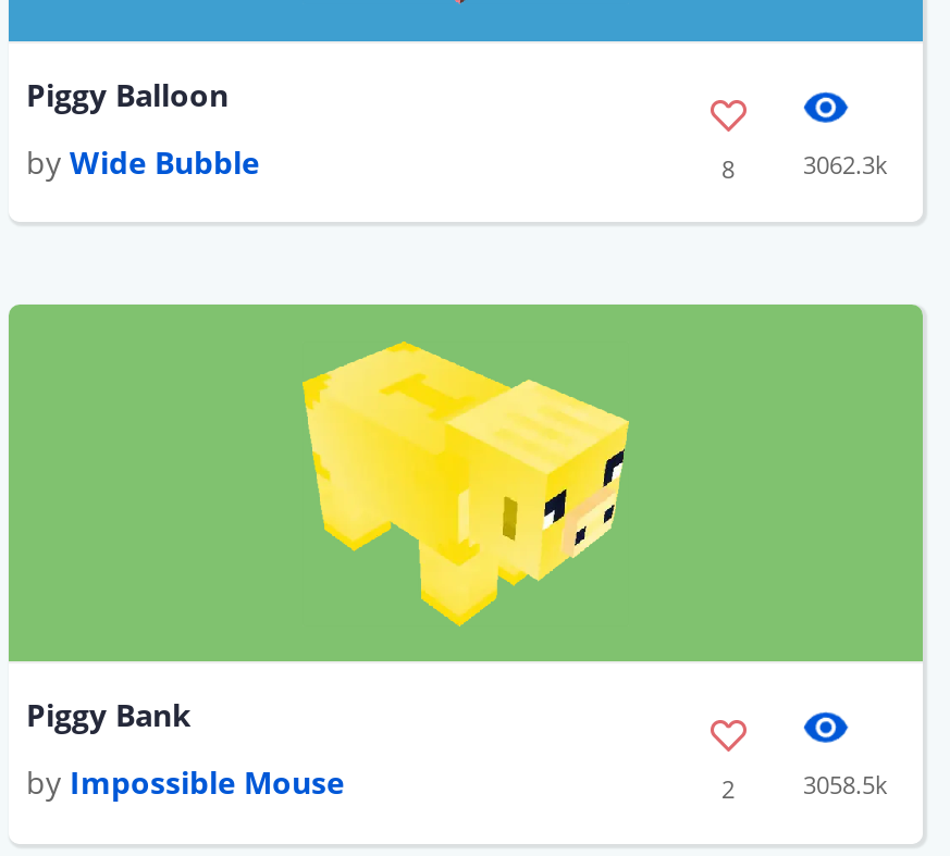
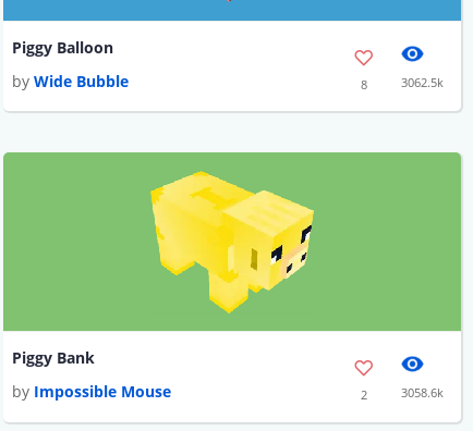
- 3062.3k
+ 3062.5k

- 3058.5k
+ 3058.6k
